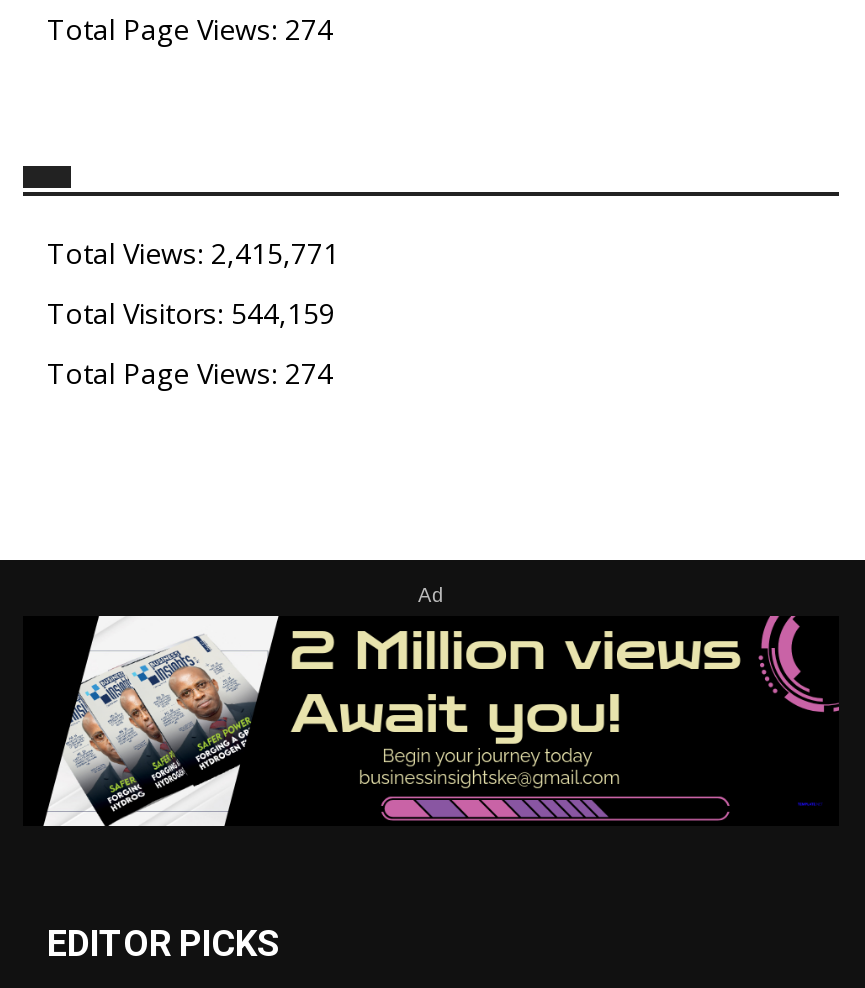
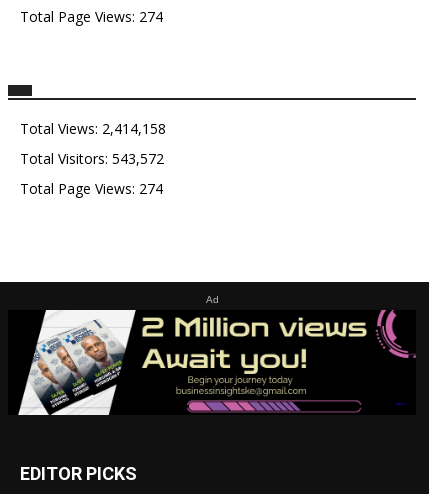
- Total Views: 2,415,771
+ Total Views: 2,414,158

- Total Visitors: 544,159
+ Total Visitors: 543,572
